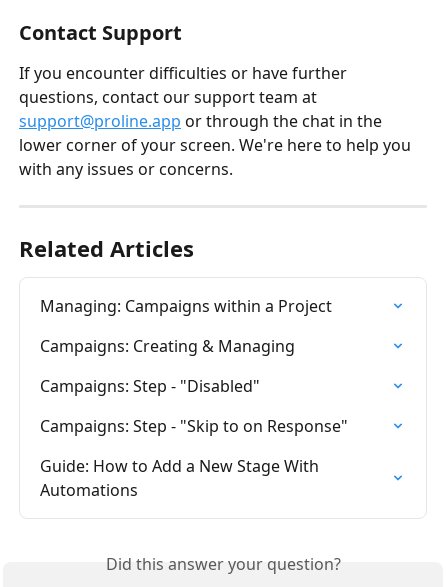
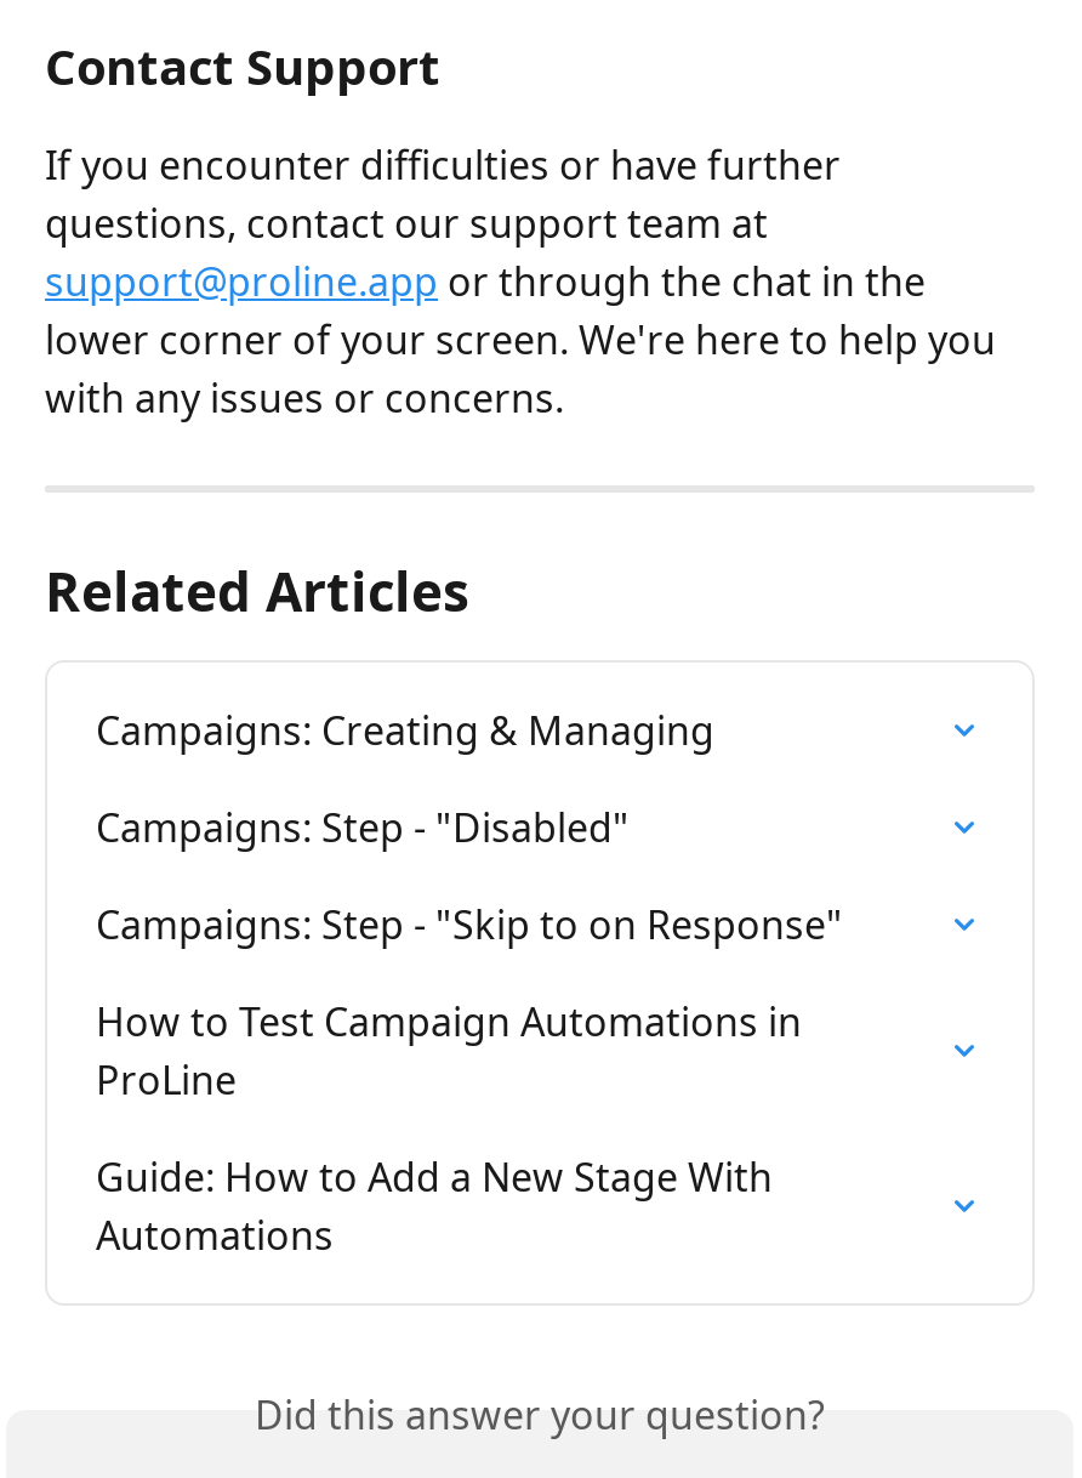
- Managing: Campaigns within a Project

moved up: Campaigns: Creating & Managing | Campaigns: Step - "Disabled" | Campaigns: Step - "Skip to on Response"

+ How to Test Campaign Automations in
+ ProLine
